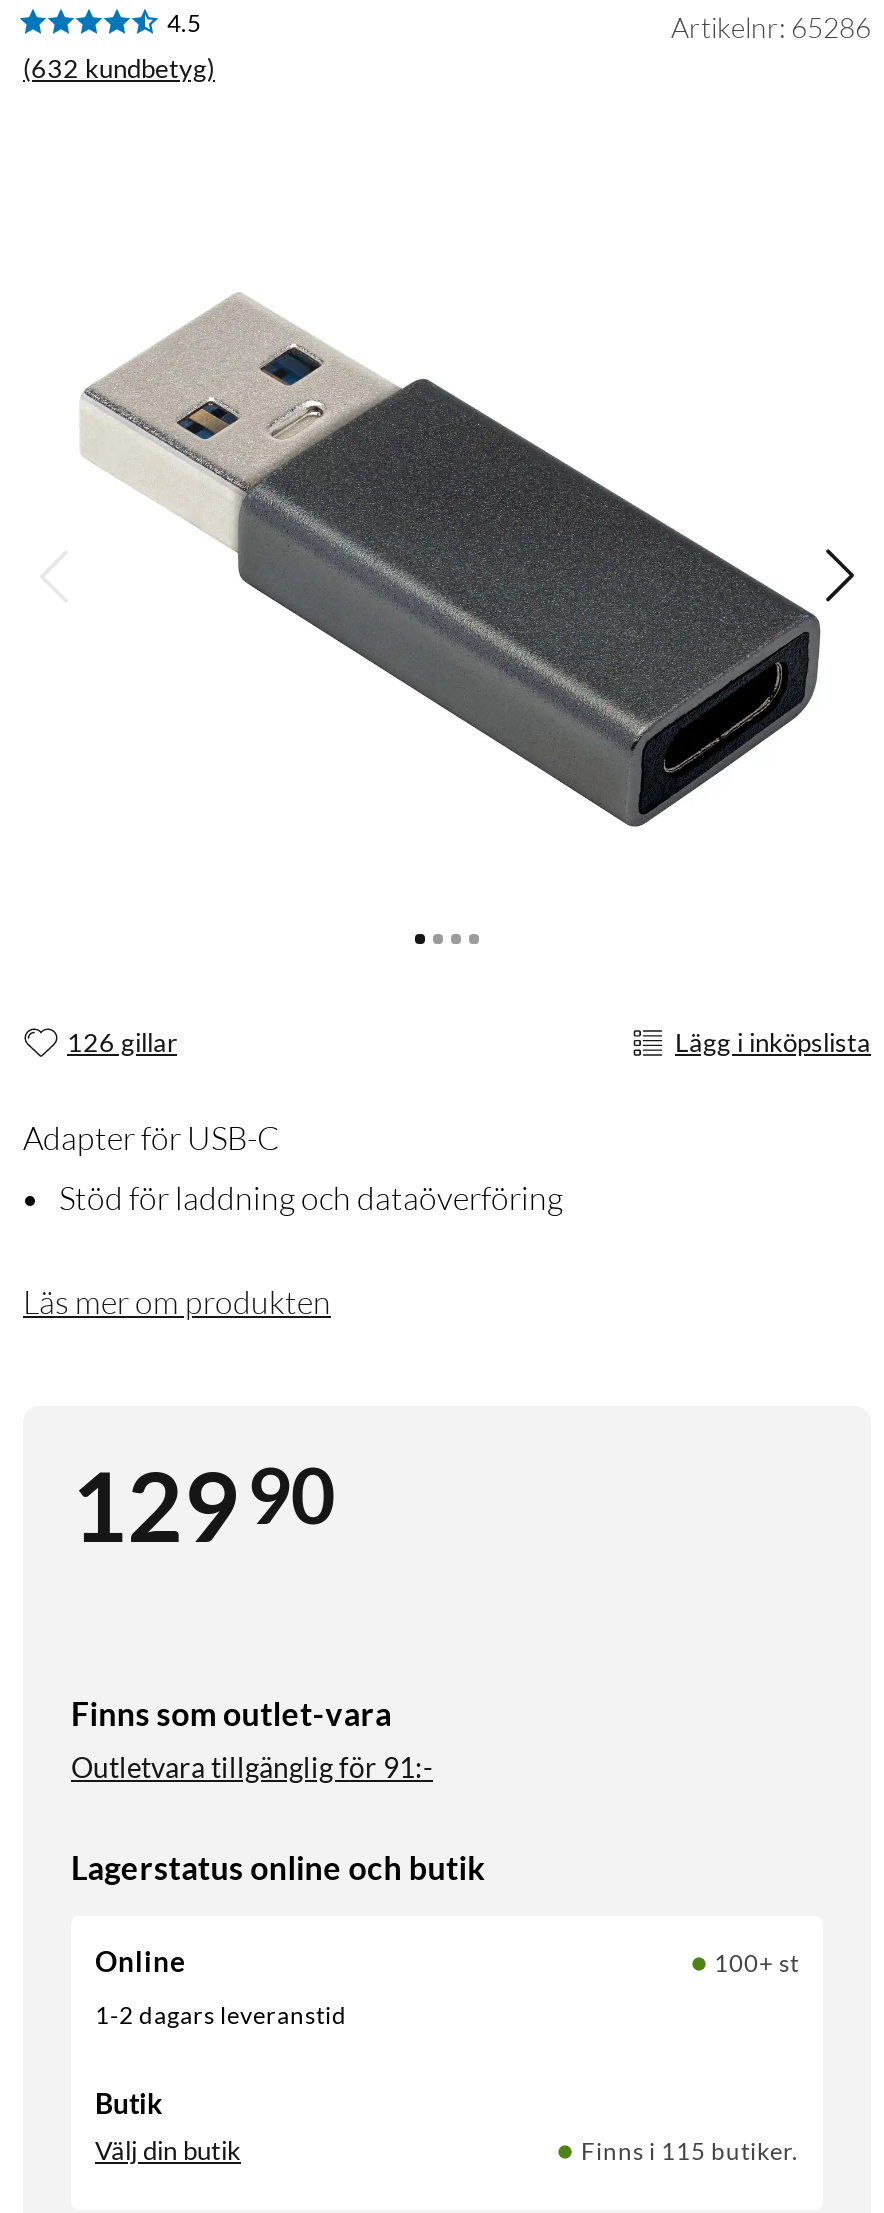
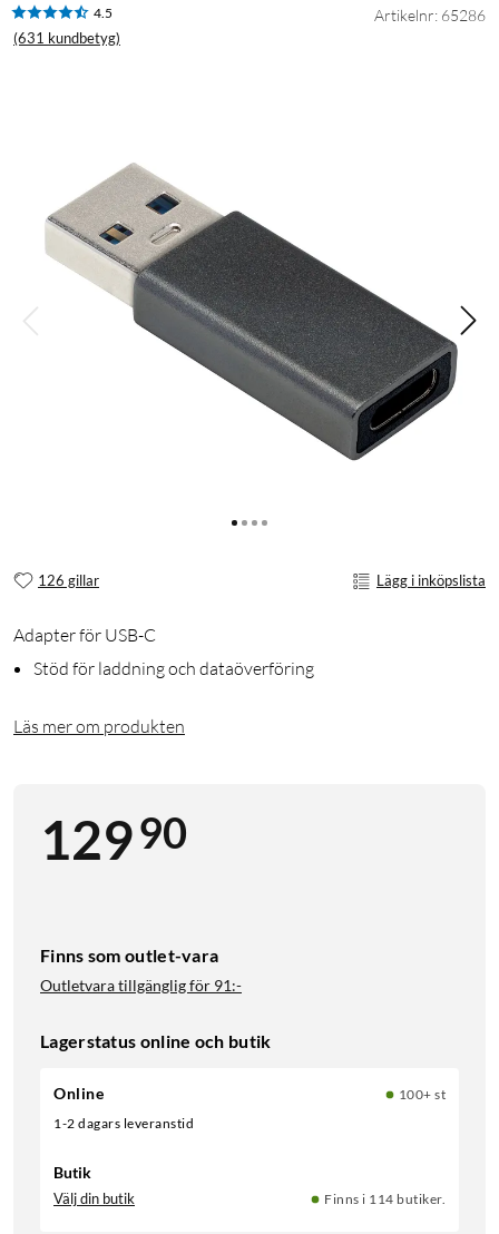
- (632 kundbetyg)
+ (631 kundbetyg)

- Finns i 115 butiker.
+ Finns i 114 butiker.
